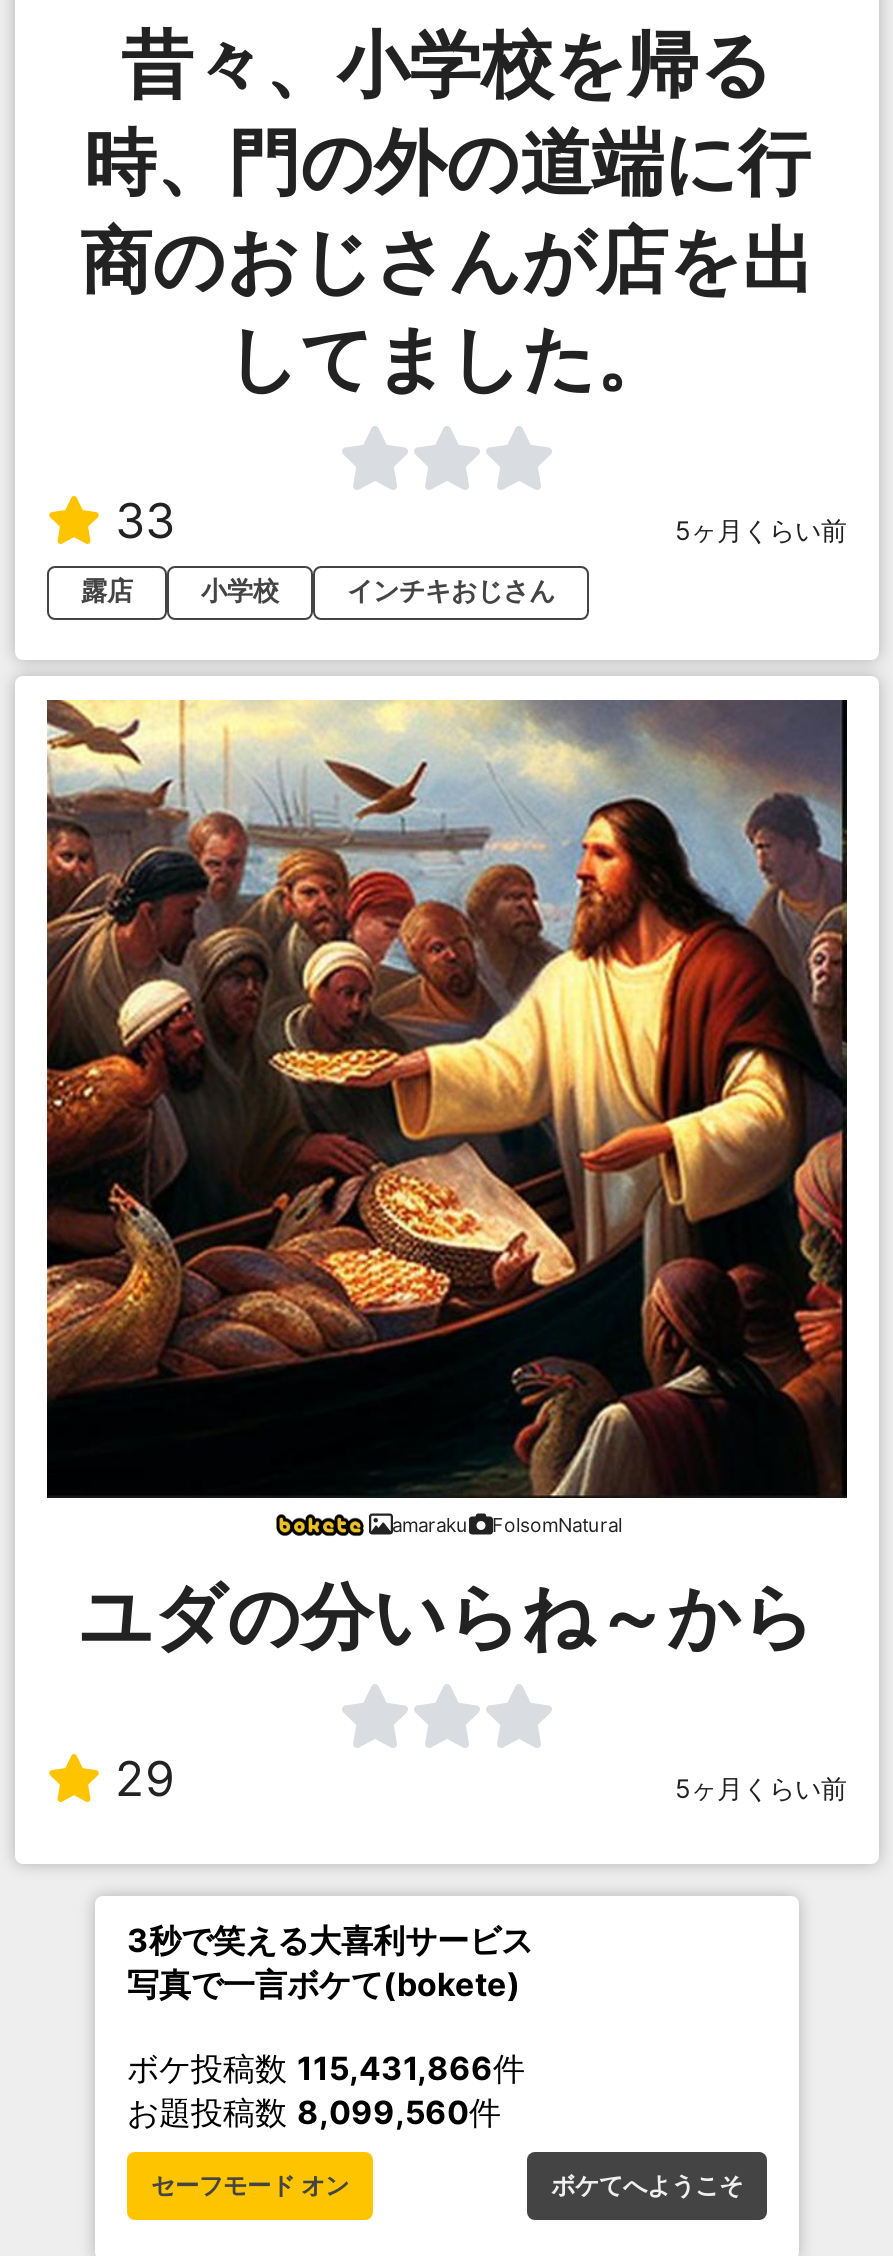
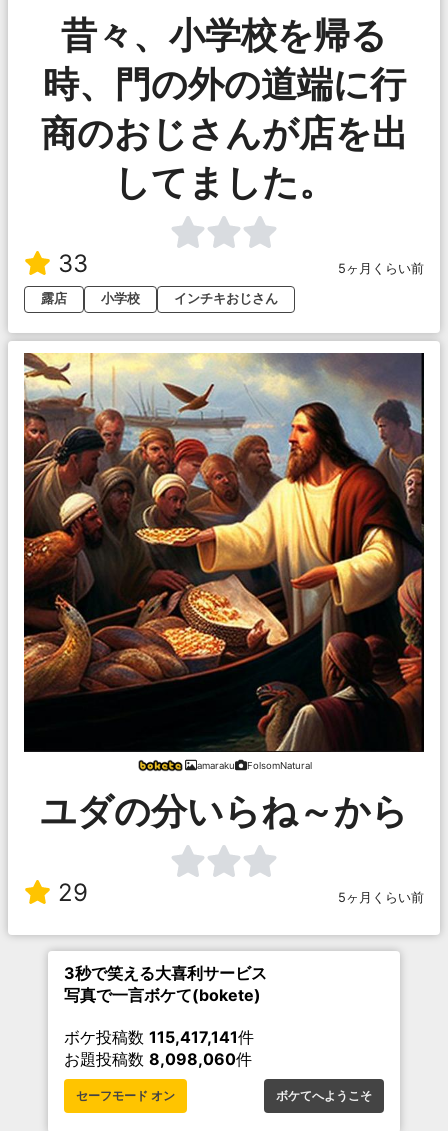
- ボケ投稿数115,431,866件
+ ボケ投稿数115,417,141件

- お題投稿数8,099,560件
+ お題投稿数8,098,060件
